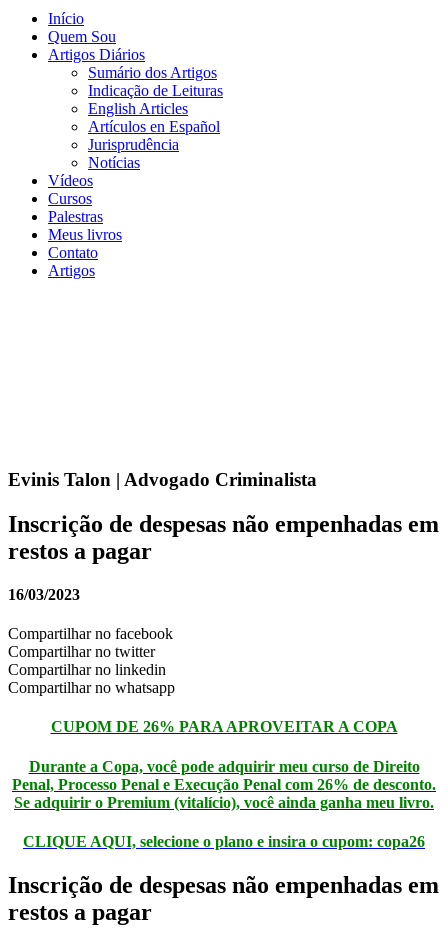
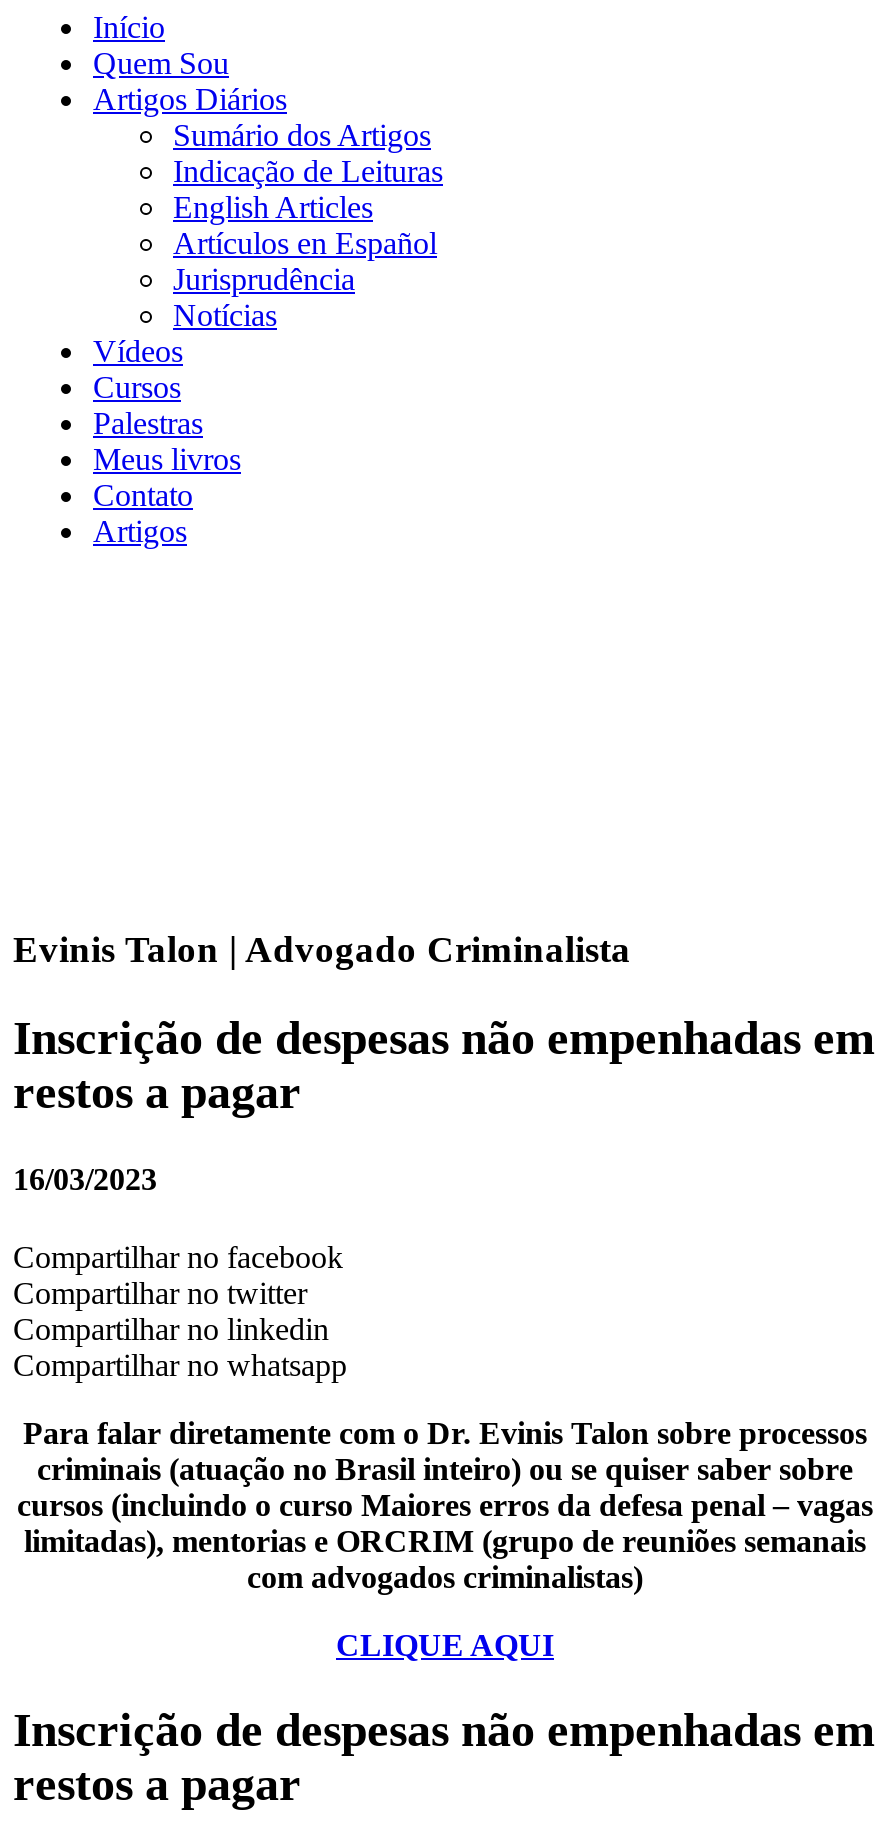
- CUPOM DE 26% PARA APROVEITAR A COPA
- Durante a Copa, você pode adquirir meu curso de Direito
- Penal, Processo Penal e Execução Penal com 26% de desconto.
- Se adquirir o Premium (vitalício), você ainda ganha meu livro.
- CLIQUE AQUI, selecione o plano e insira o cupom: copa26
+ Para falar diretamente com o Dr. Evinis Talon sobre processos
+ criminais (atuação no Brasil inteiro) ou se quiser saber sobre
+ cursos (incluindo o curso Maiores erros da defesa penal – vagas
+ limitadas), mentorias e ORCRIM (grupo de reuniões semanais
+ com advogados criminalistas)
+ CLIQUE AQUI
